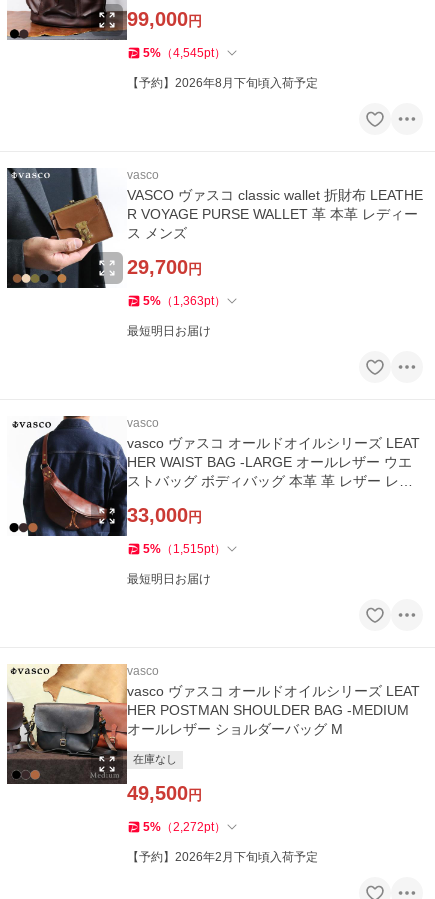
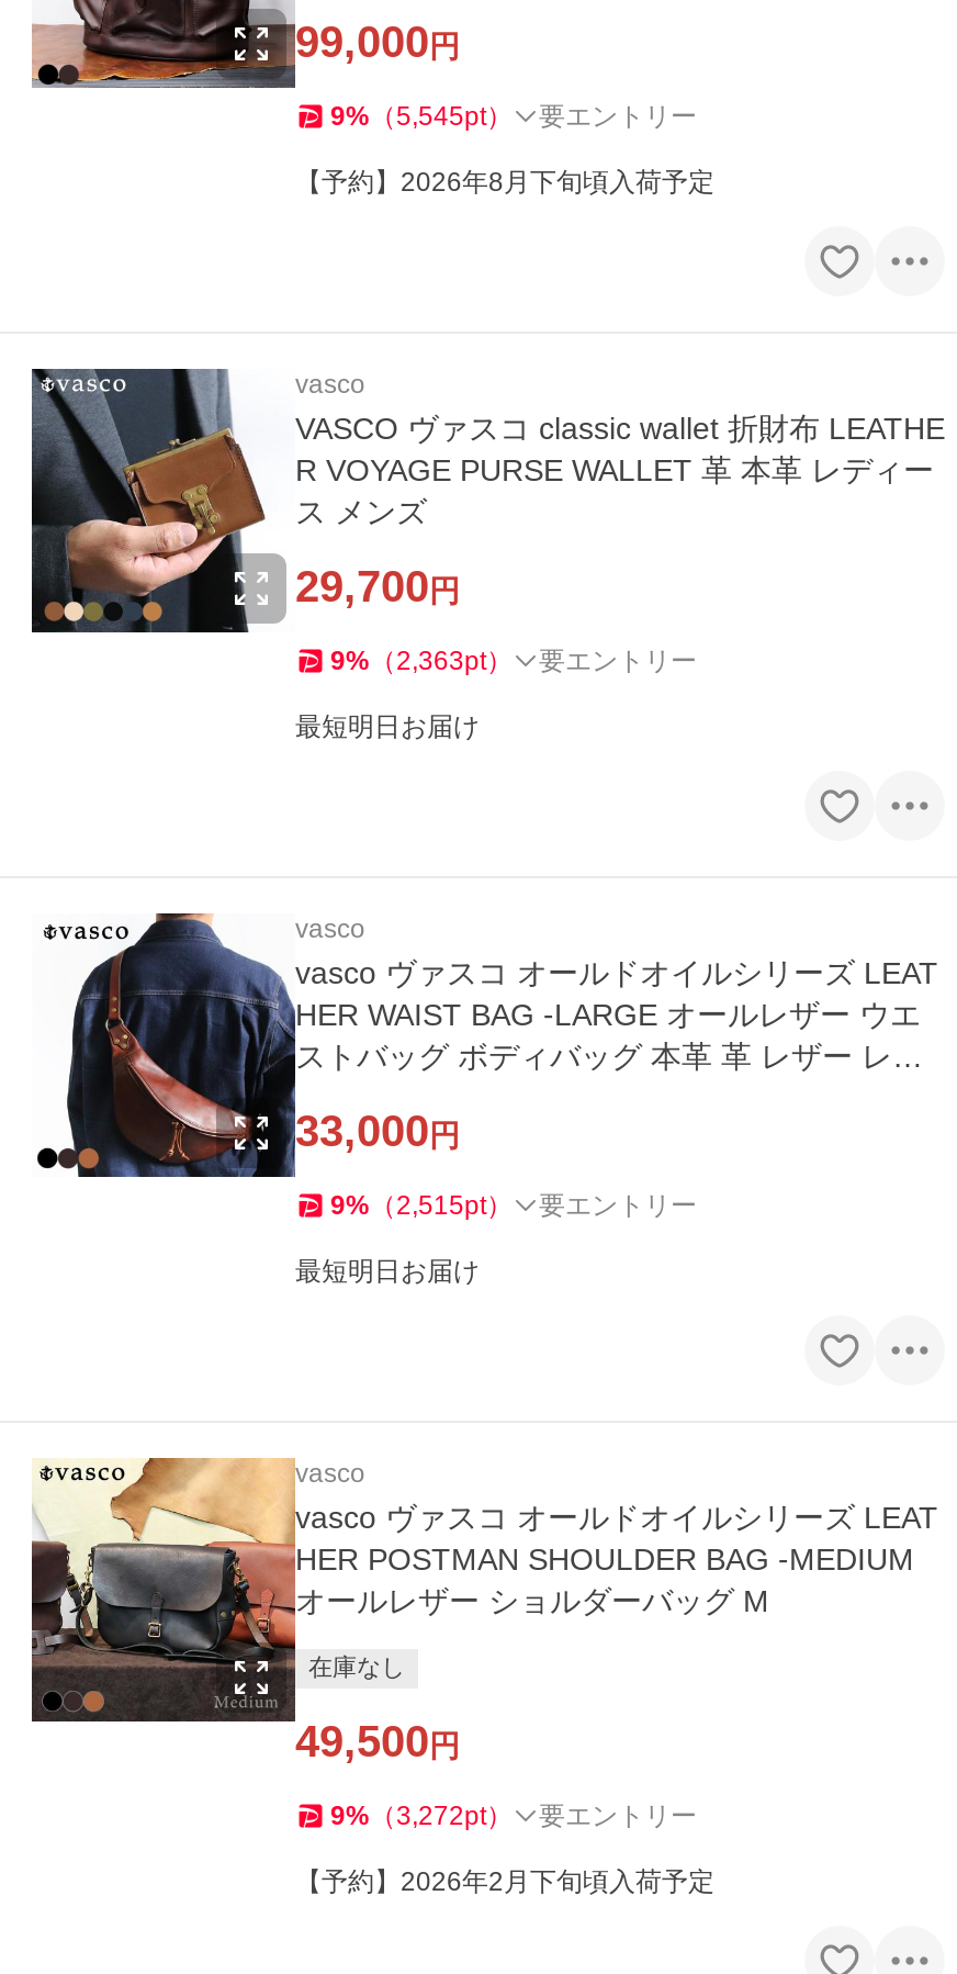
- 5%（4,545pt）
+ 9%（5,545pt）
+ 要エントリー

- 5%（1,363pt）
+ 9%（2,363pt）
+ 要エントリー

- 5%（1,515pt）
+ 9%（2,515pt）
+ 要エントリー

- 5%（2,272pt）
+ 9%（3,272pt）
+ 要エントリー
